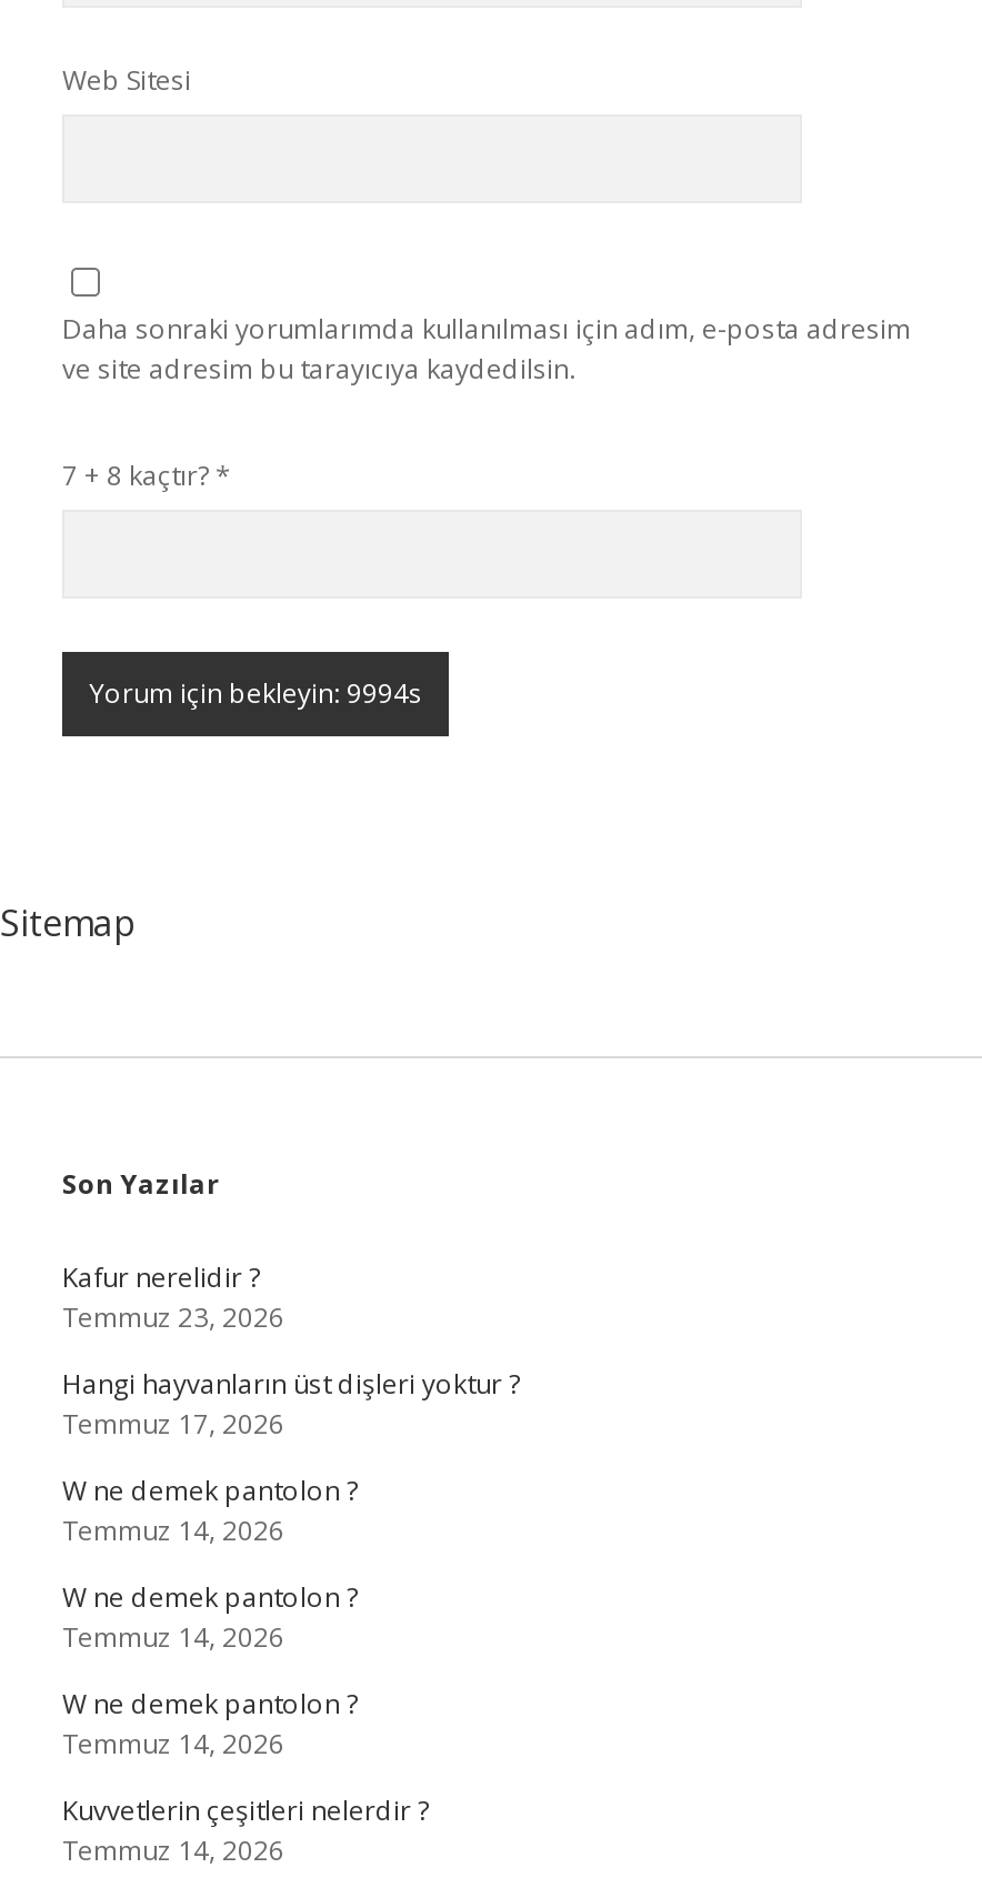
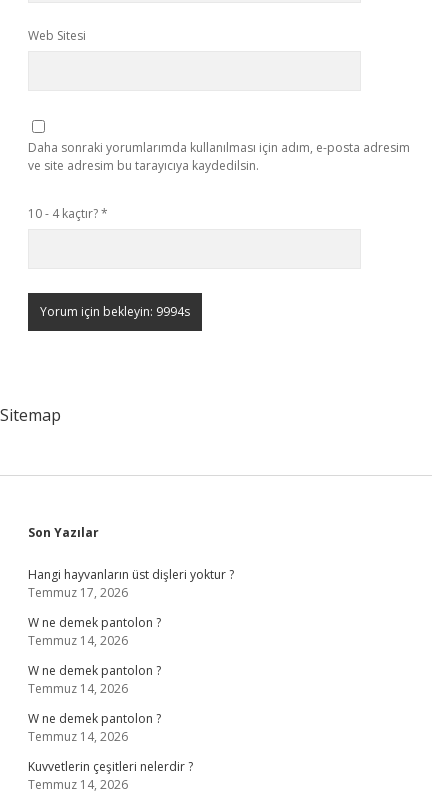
- 7 + 8 kaçtır? *
+ 10 - 4 kaçtır? *

- Kafur nerelidir ?
- Temmuz 23, 2026
